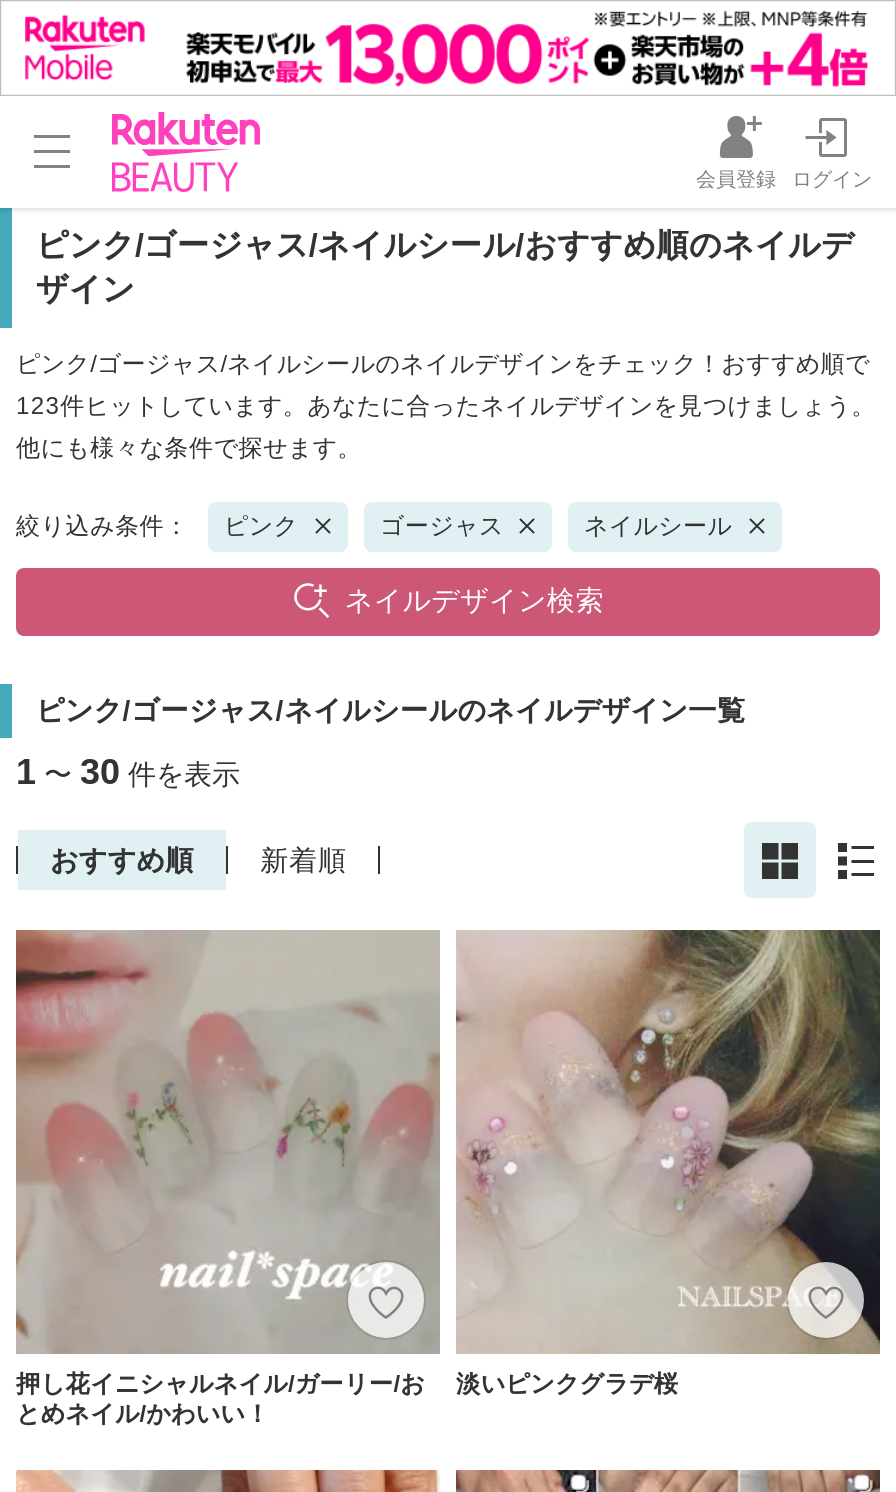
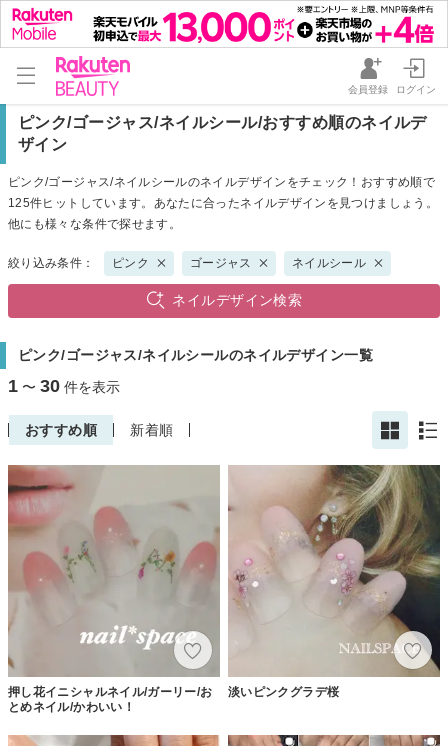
- 123件ヒットしています。あなたに合ったネイルデザインを見つけましょう。
+ 125件ヒットしています。あなたに合ったネイルデザインを見つけましょう。
